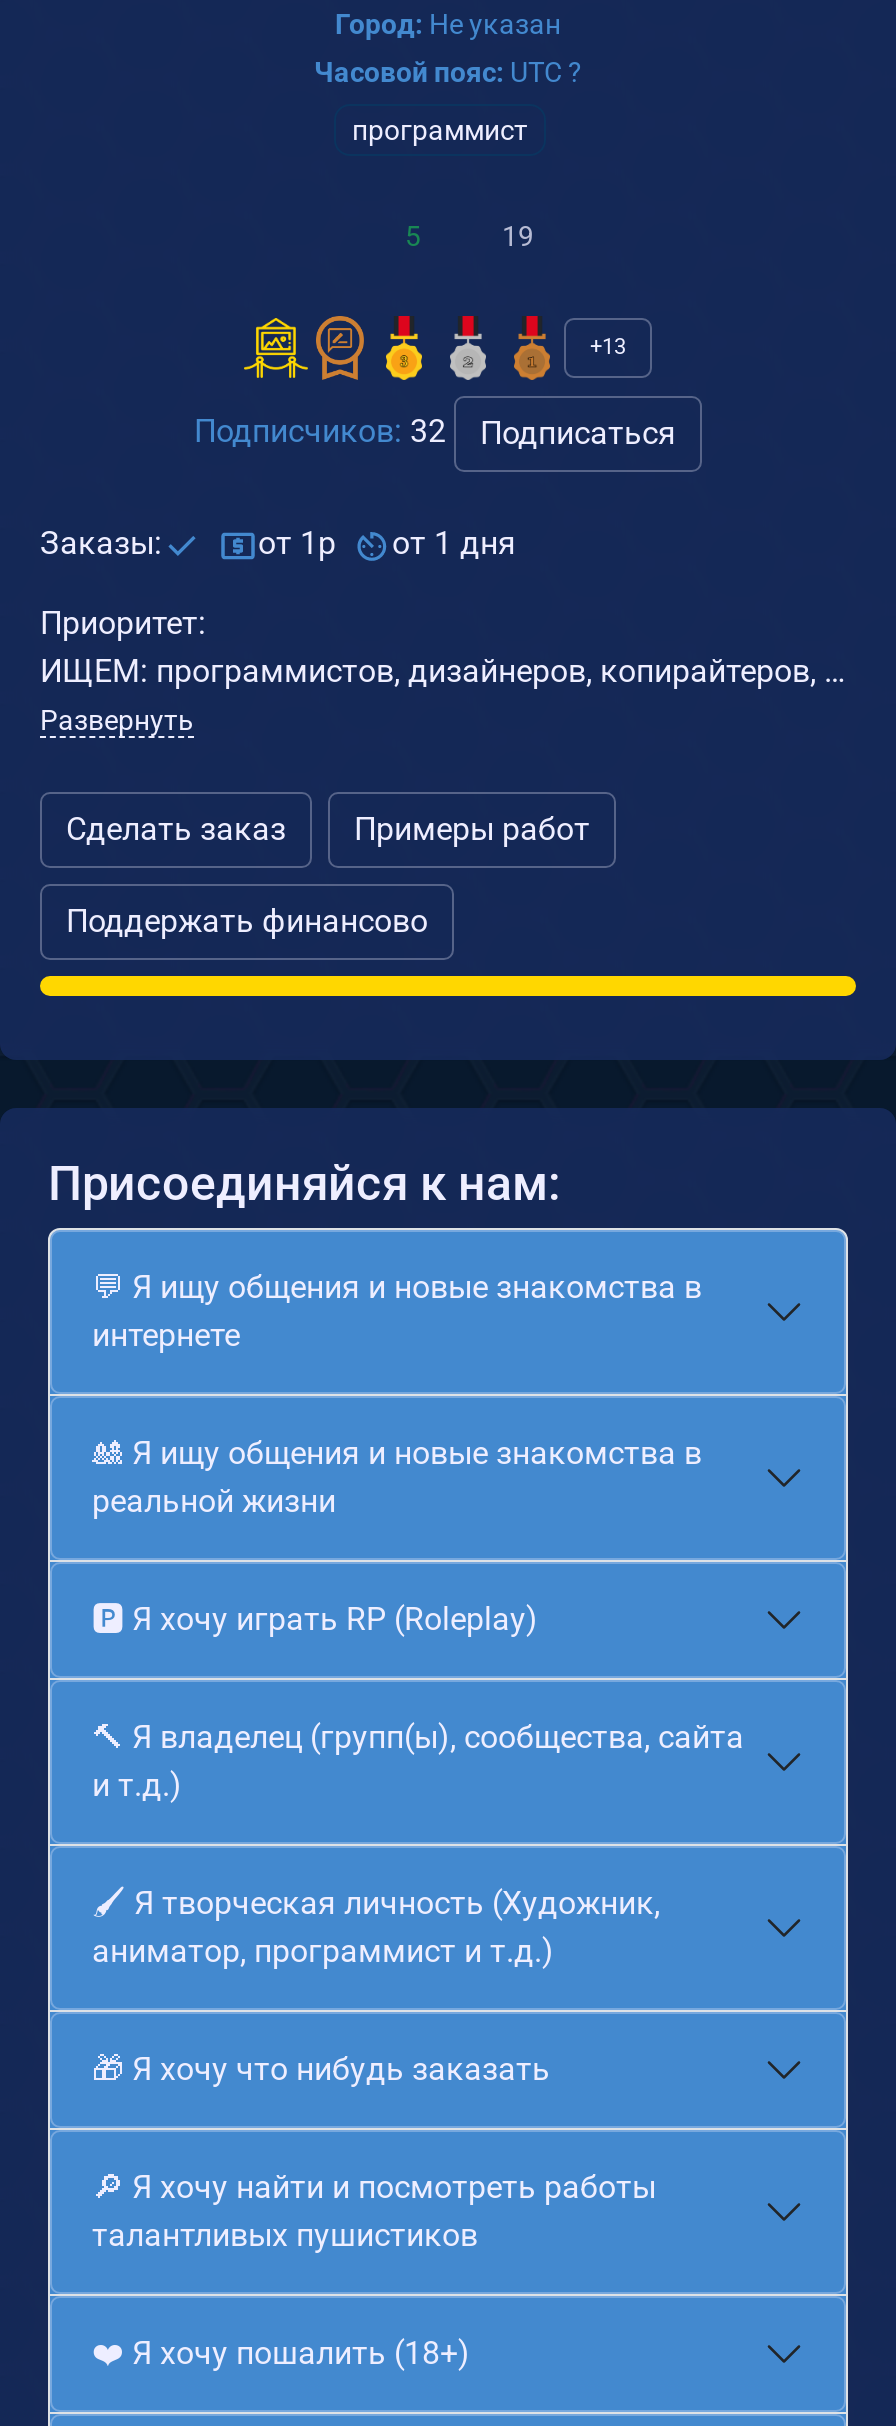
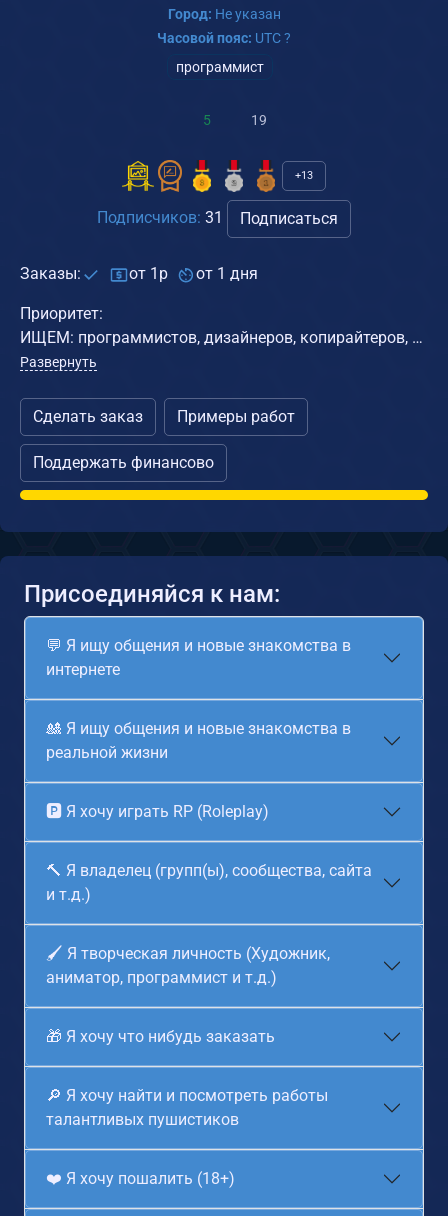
- Подписчиков: 32 Подписаться
+ Подписчиков: 31 Подписаться
